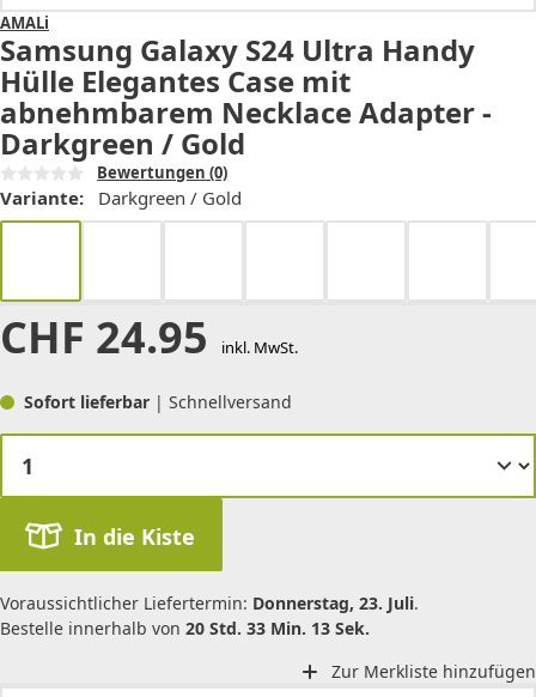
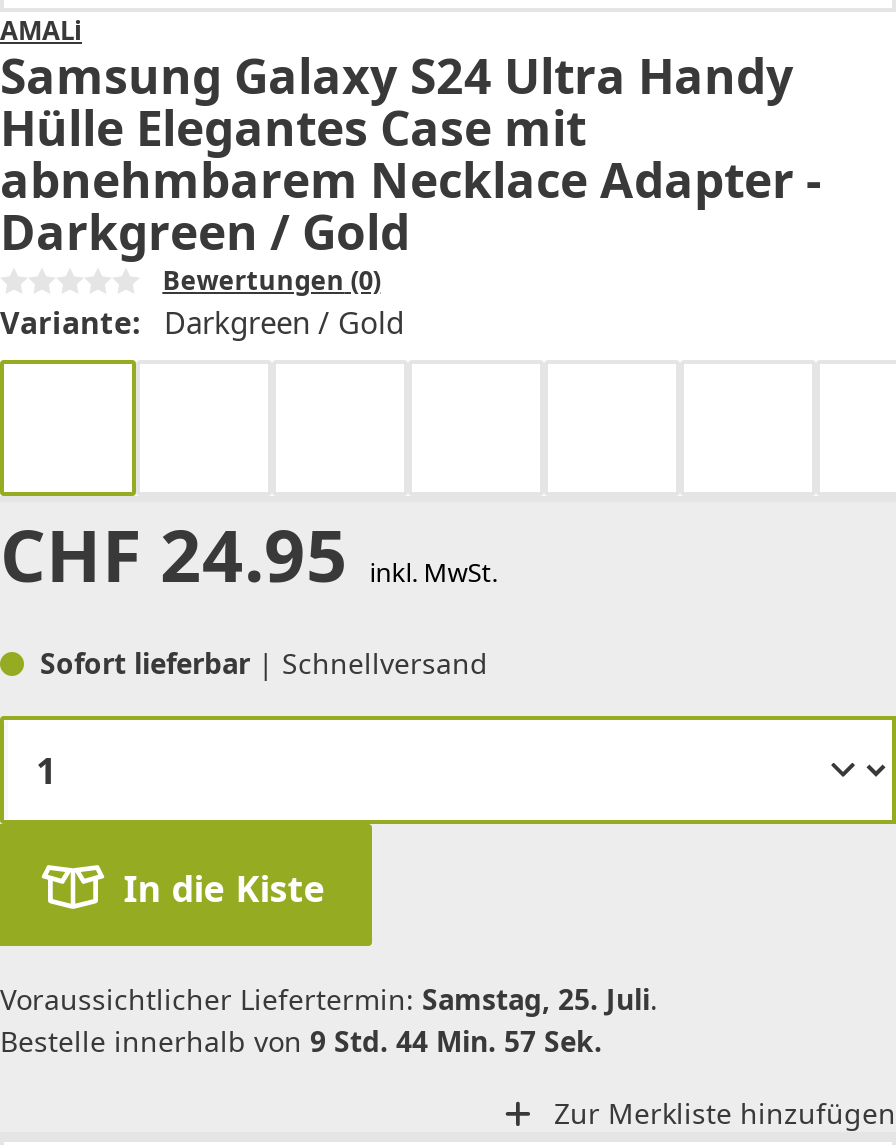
- Voraussichtlicher Liefertermin: Donnerstag, 23. Juli.
+ Voraussichtlicher Liefertermin: Samstag, 25. Juli.

- Bestelle innerhalb von 20 Std. 33 Min. 13 Sek.
+ Bestelle innerhalb von 9 Std. 44 Min. 57 Sek.
